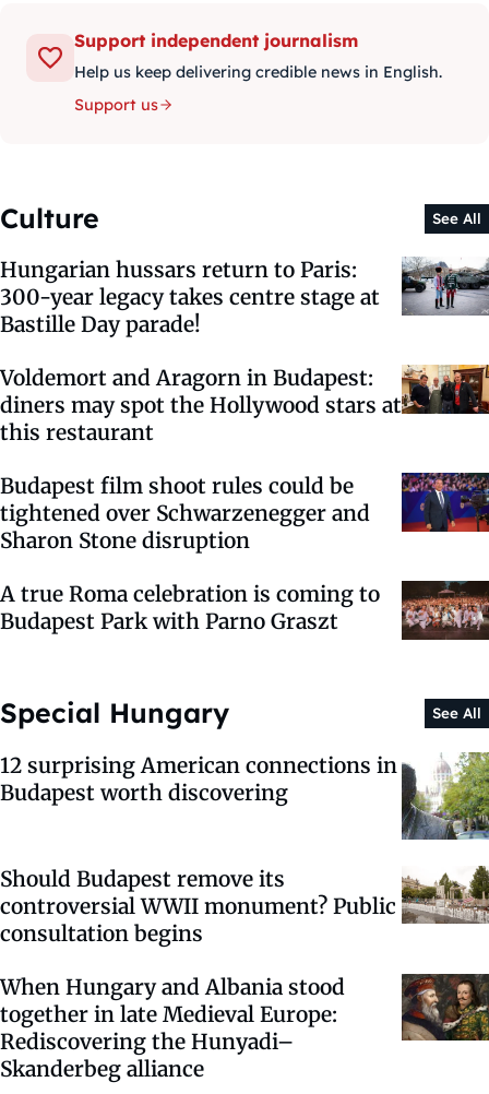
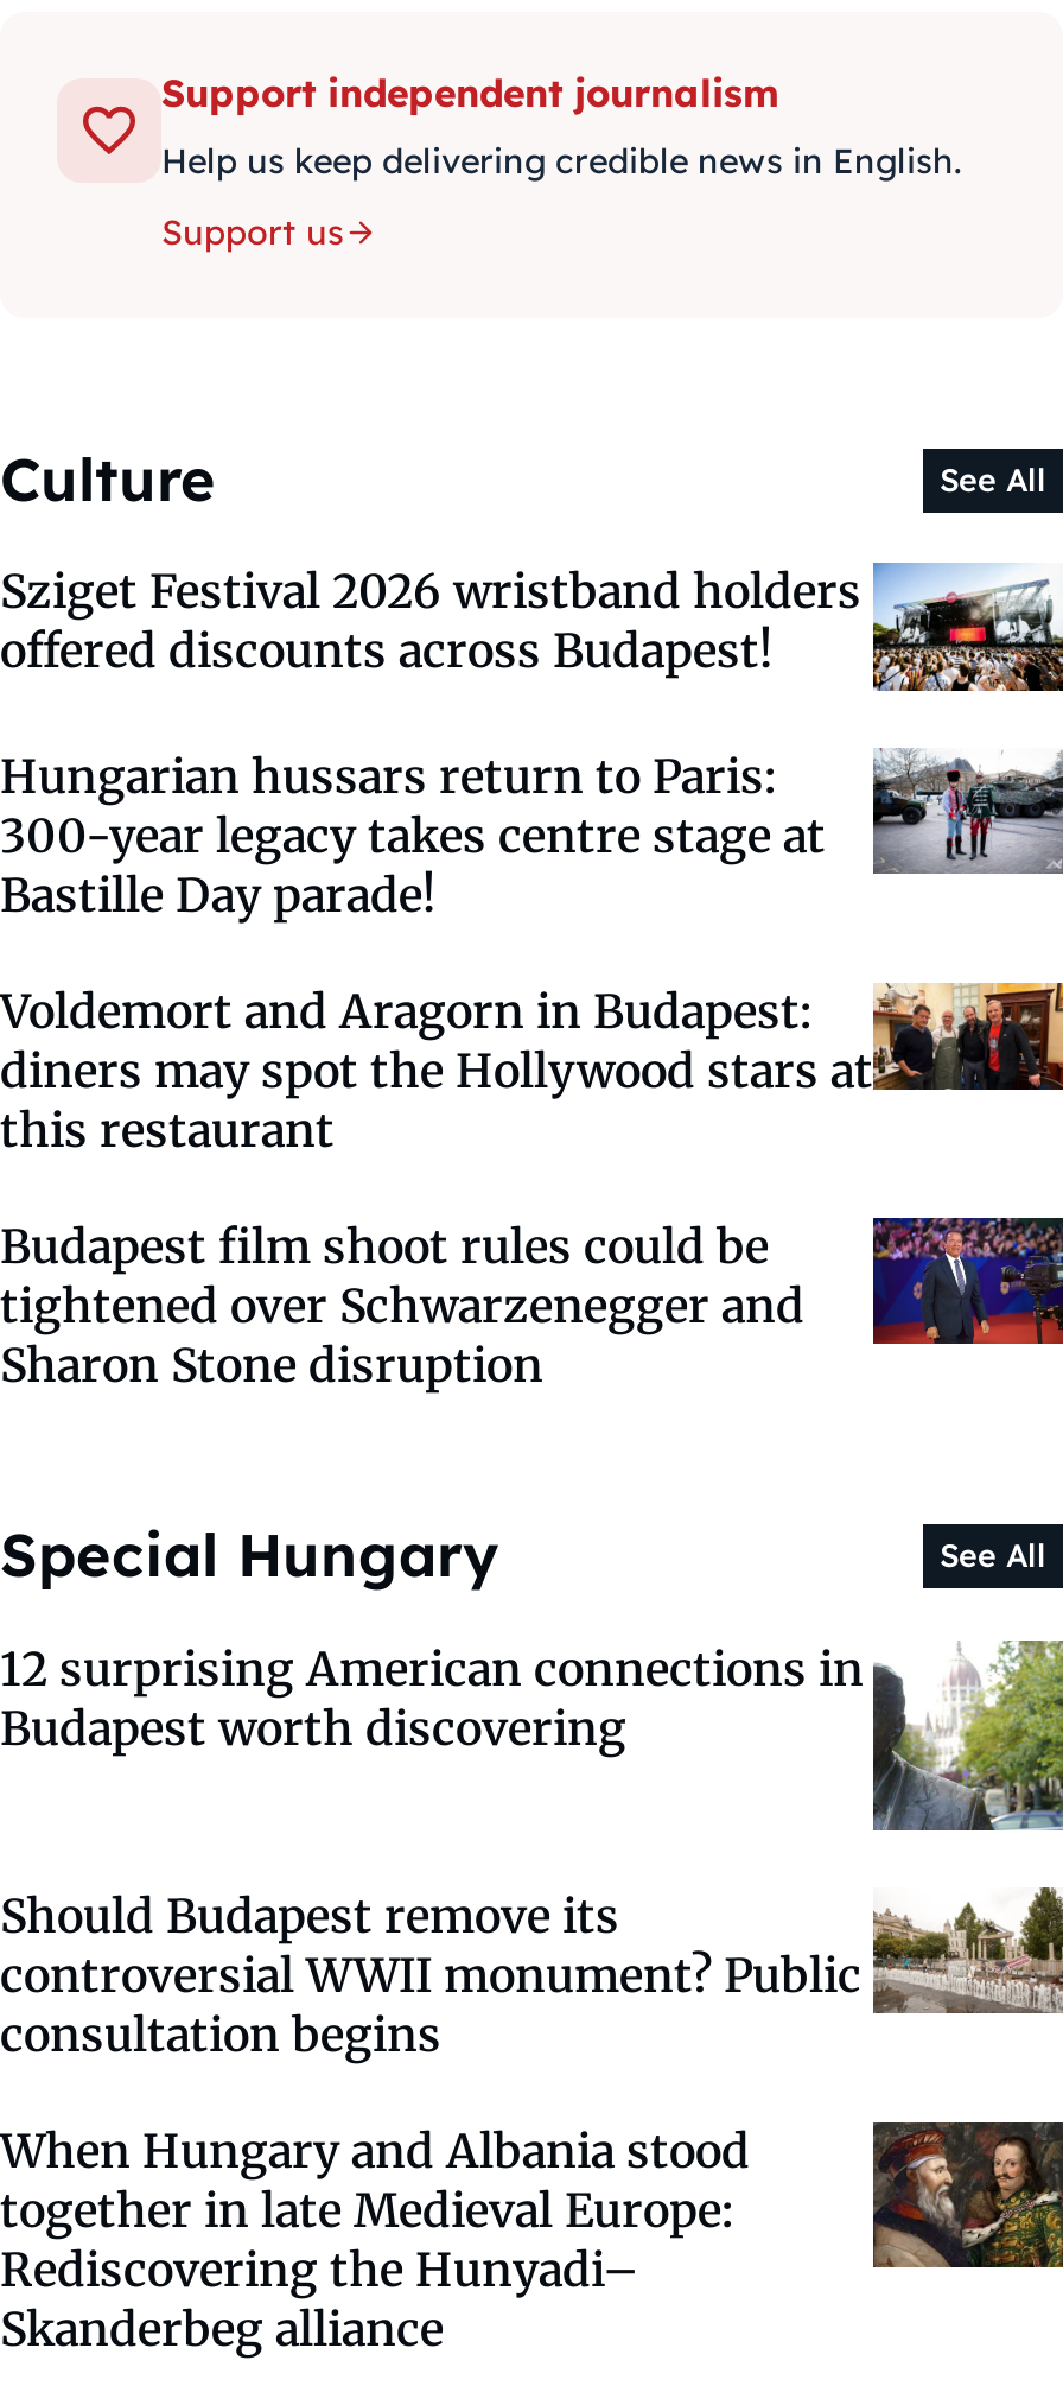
+ [image]
+ Sziget Festival 2026 wristband holders
+ offered discounts across Budapest!

moved down: [image] | Hungarian hussars return to Paris: | 300-year legacy takes centre stage at | ... | tightened over Schwarzenegger and | Sharon Stone disruption

- [image]
- A true Roma celebration is coming to
- Budapest Park with Parno Graszt
